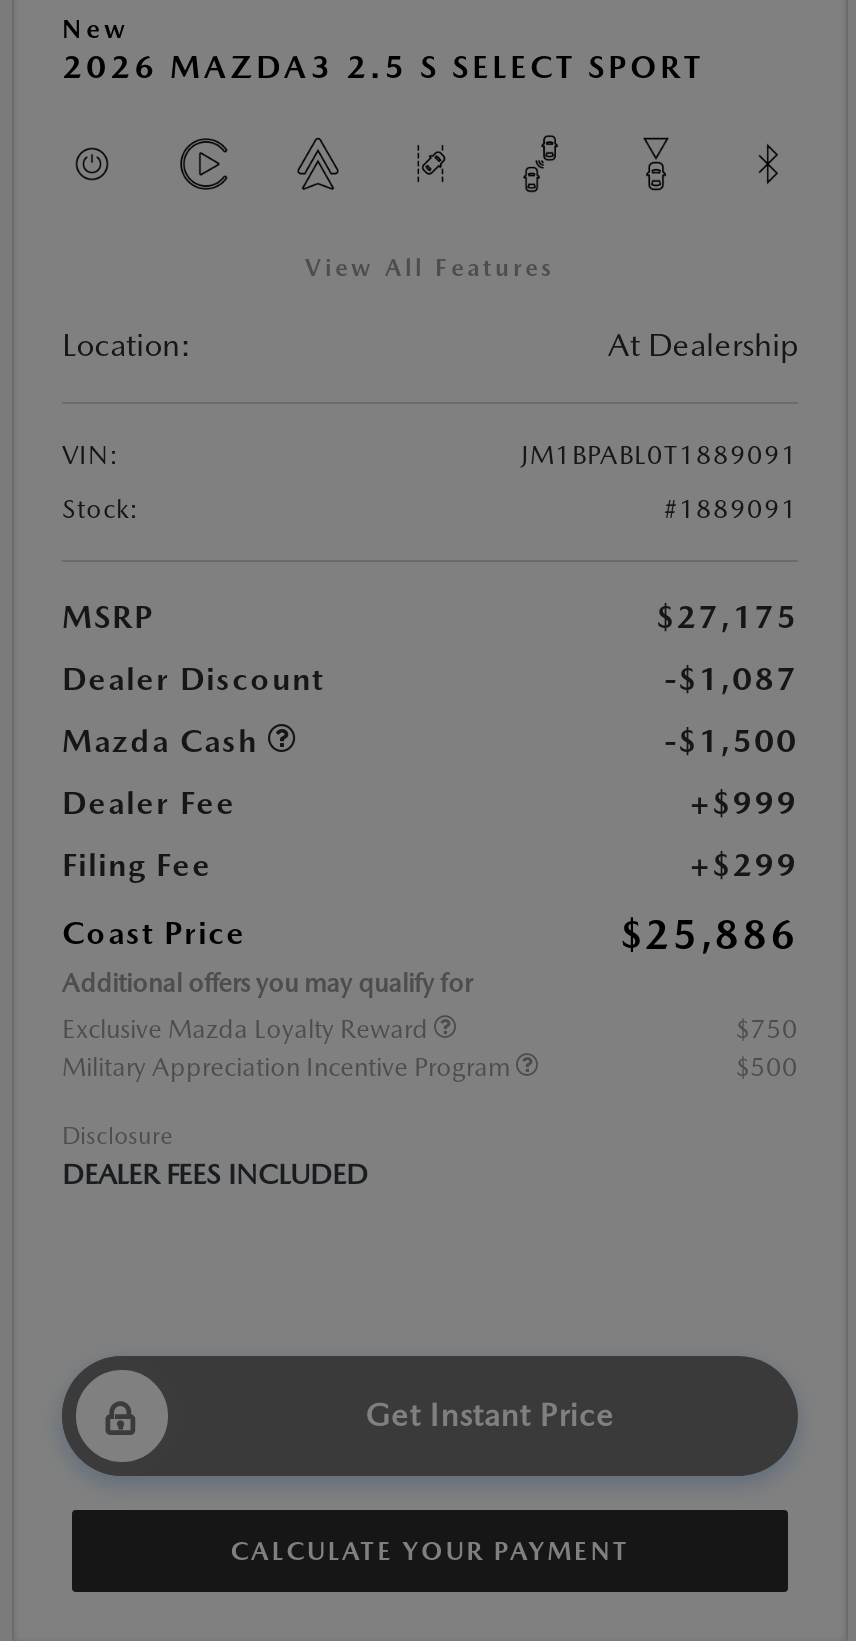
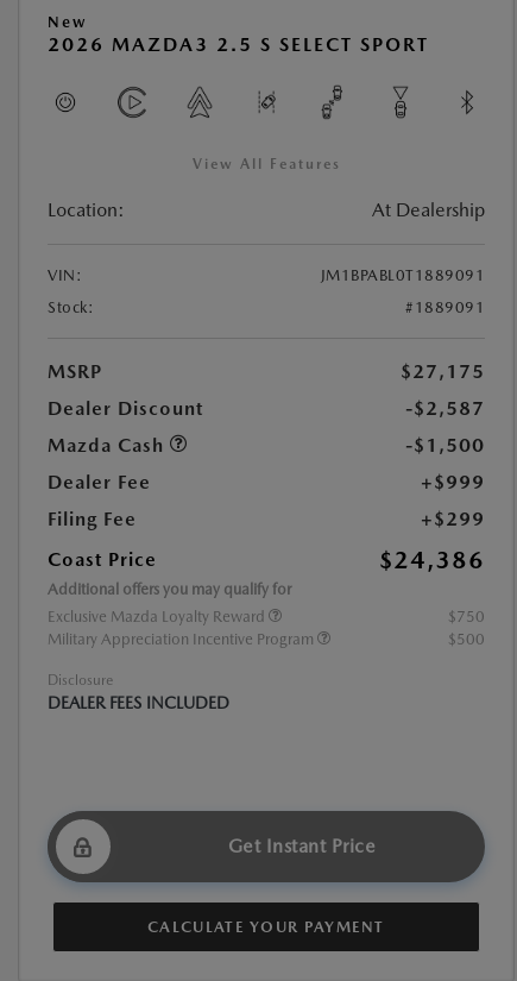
- -$1,087
+ -$2,587

- $25,886
+ $24,386
